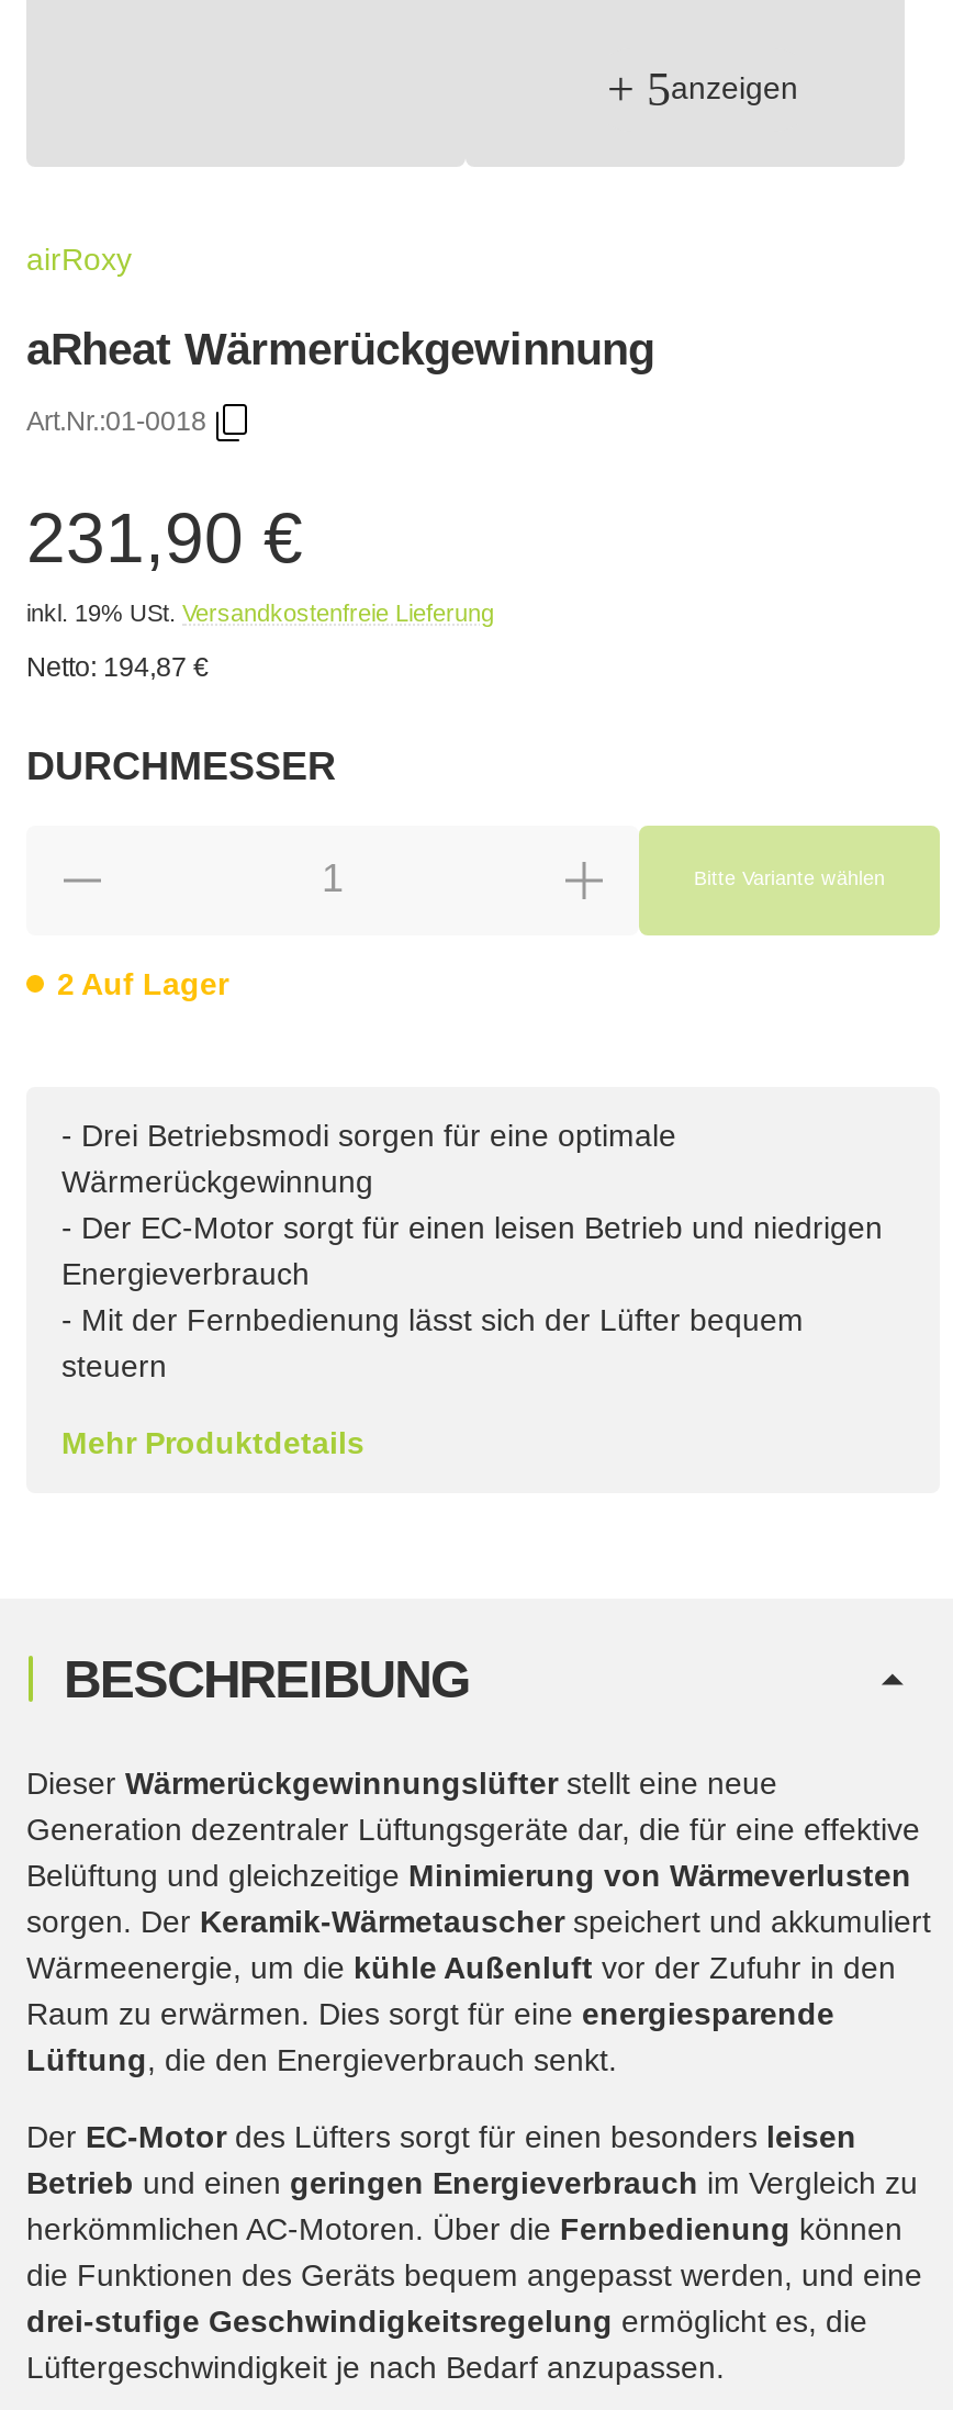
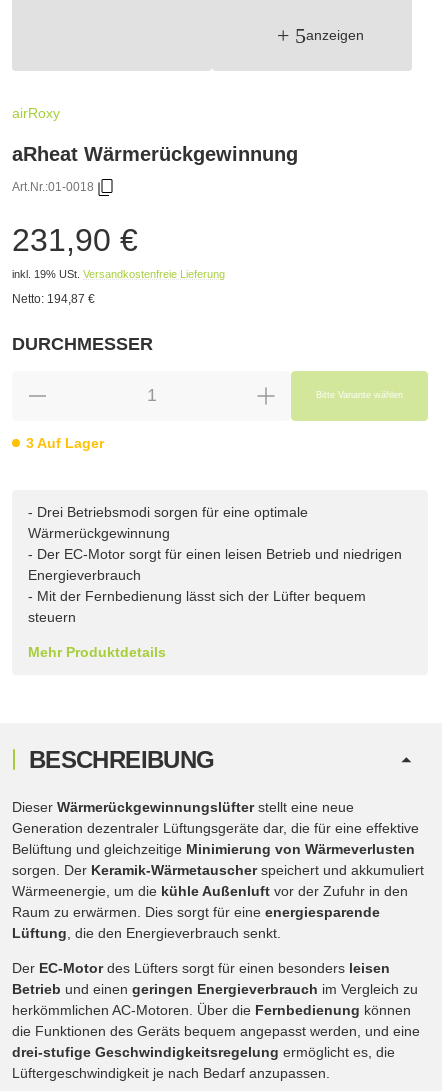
- 2 Auf Lager
+ 3 Auf Lager
